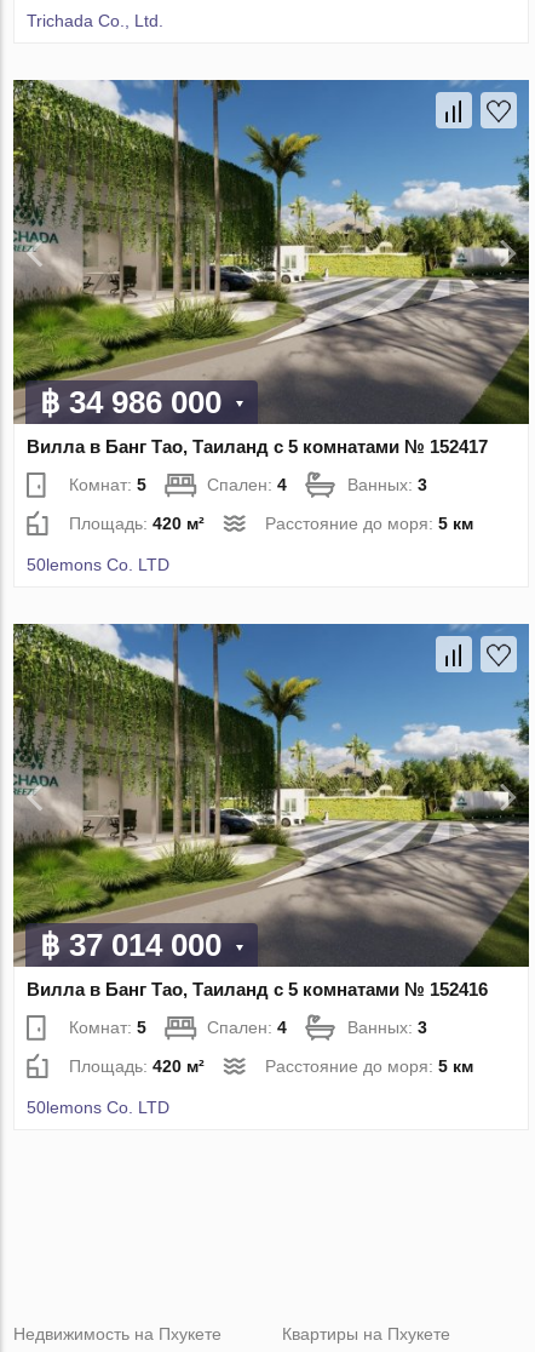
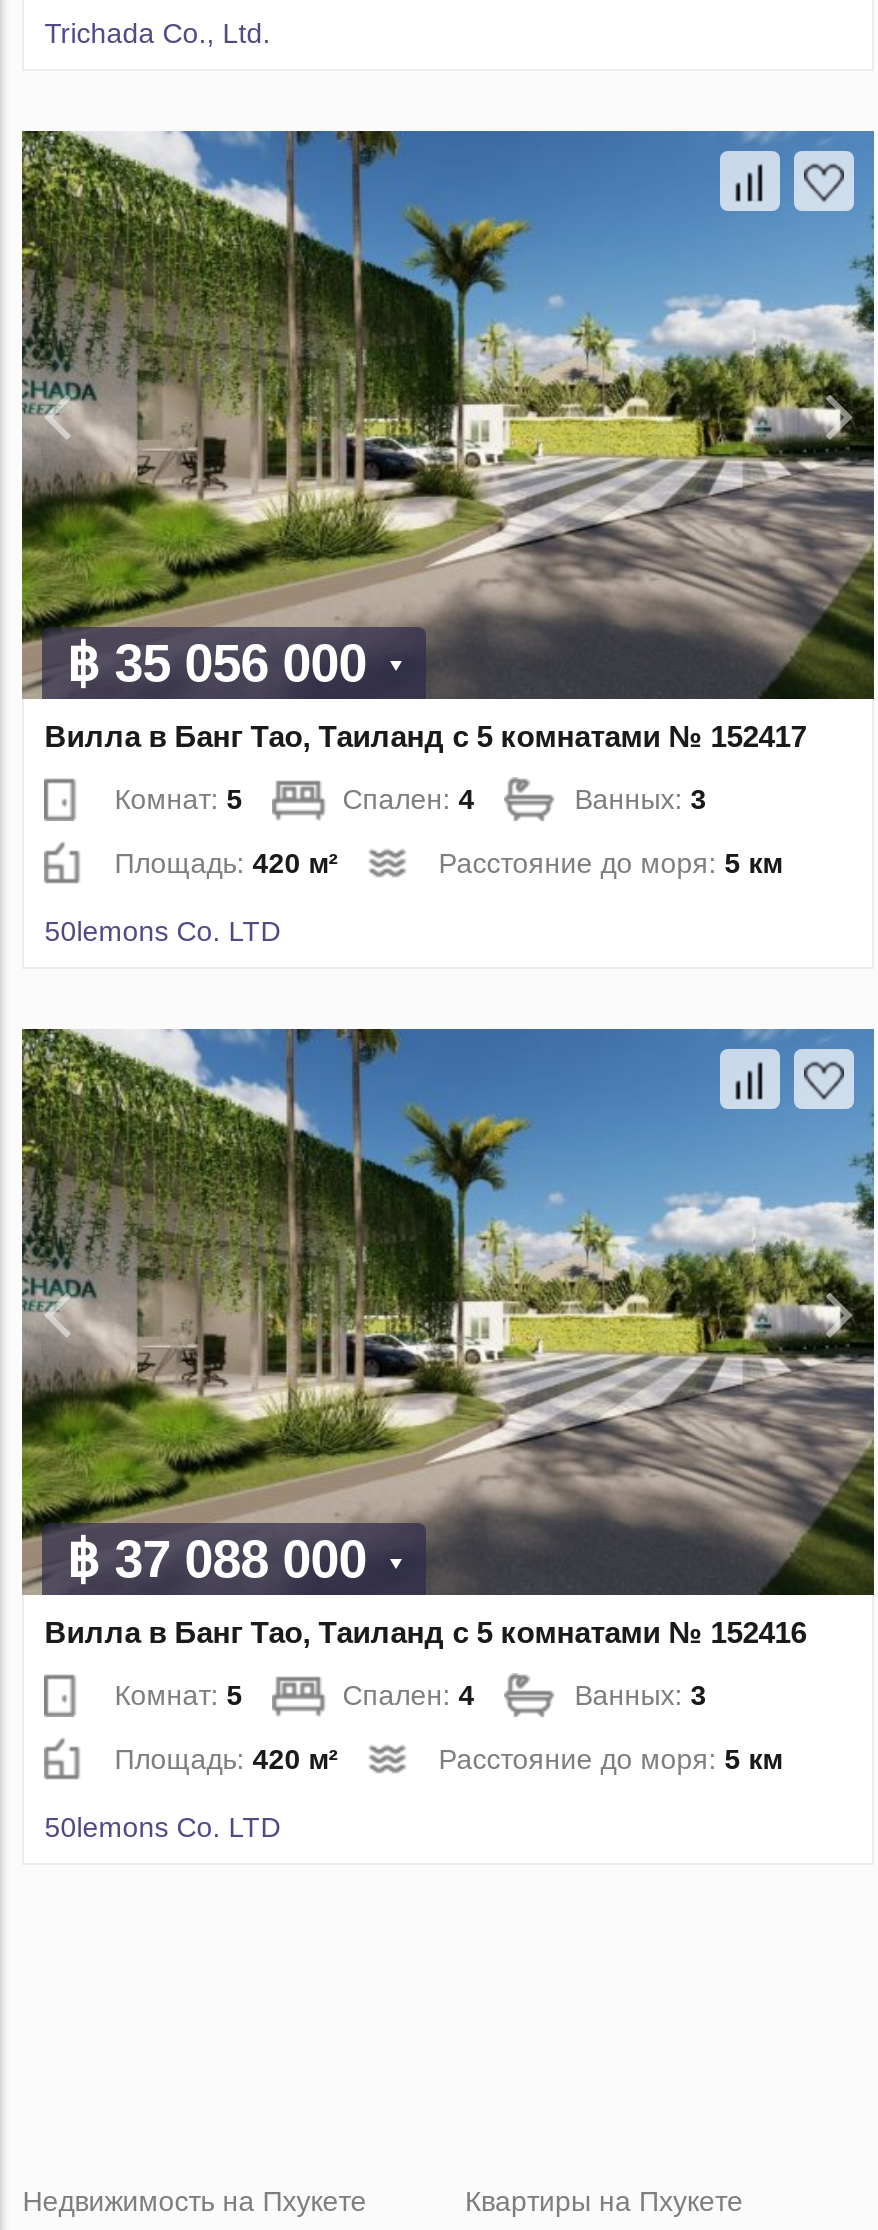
- ฿ 34 986 000
+ ฿ 35 056 000

- ฿ 37 014 000
+ ฿ 37 088 000
